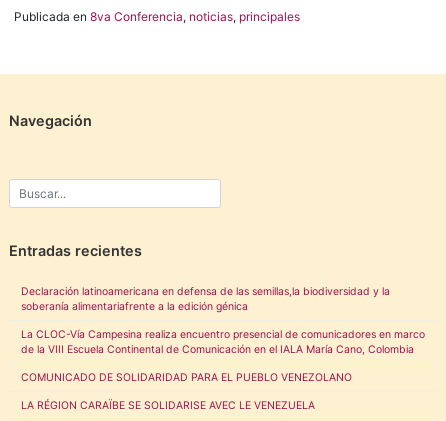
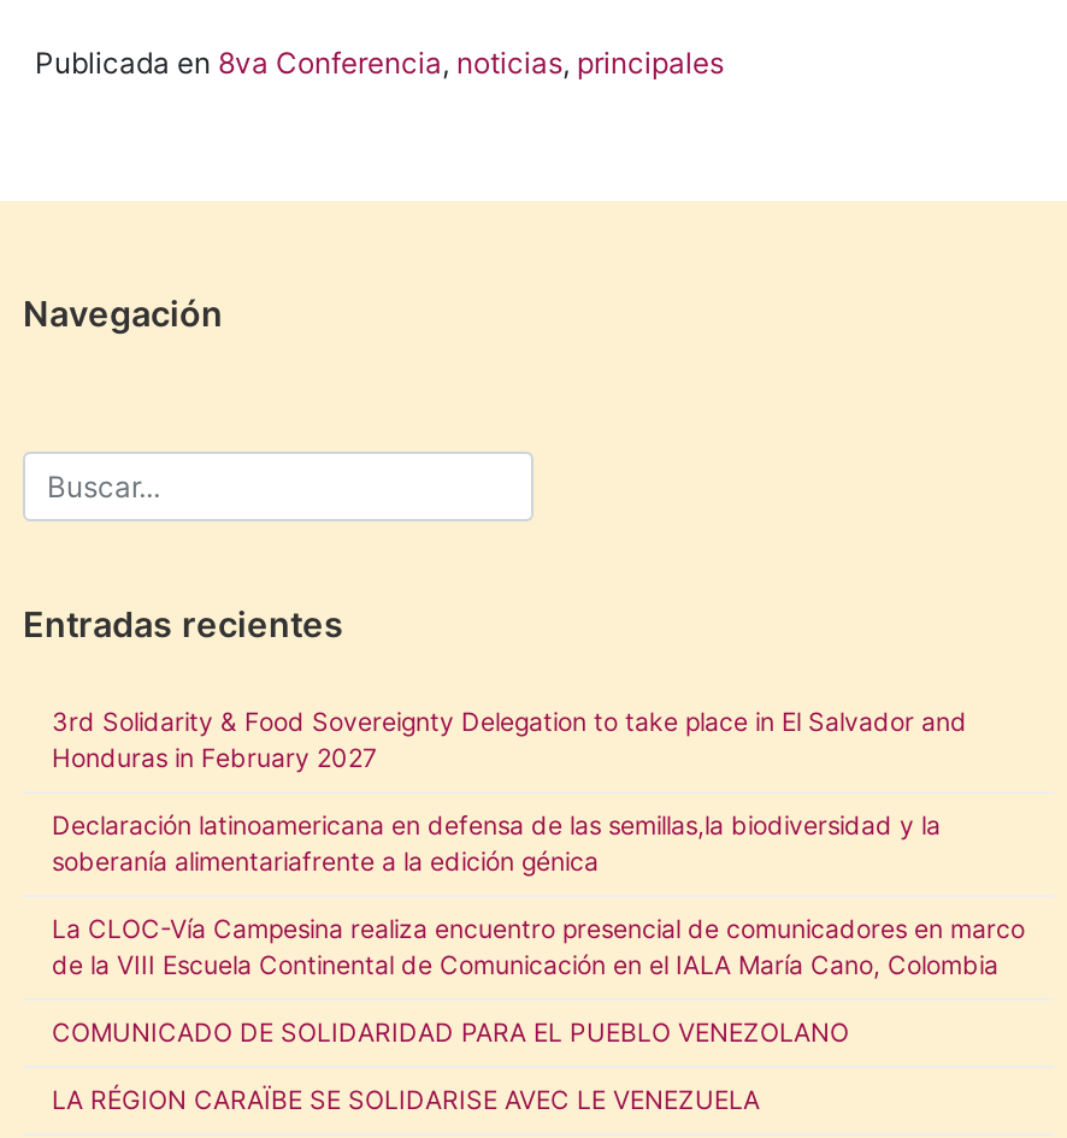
+ 3rd Solidarity & Food Sovereignty Delegation to take place in El Salvador and
+ Honduras in February 2027
